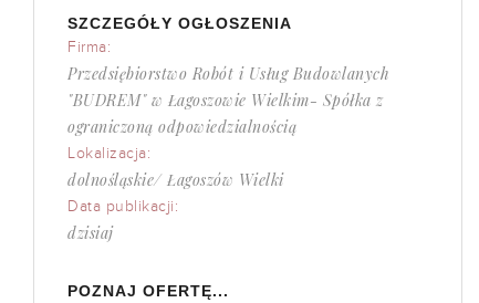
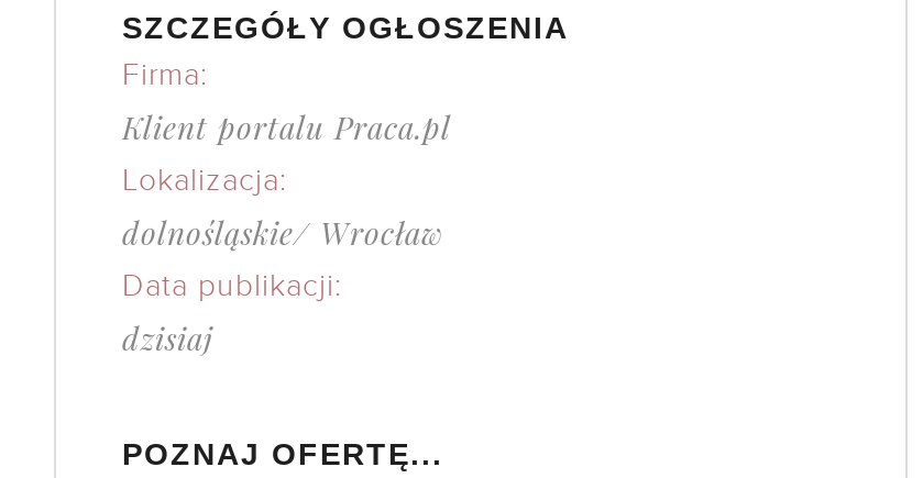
- Przedsiębiorstwo Robót i Usług Budowlanych
- "BUDREM" w Łagoszowie Wielkim- Spółka z
- ograniczoną odpowiedzialnością
+ Klient portalu Praca.pl

- dolnośląskie/ Łagoszów Wielki
+ dolnośląskie/ Wrocław
